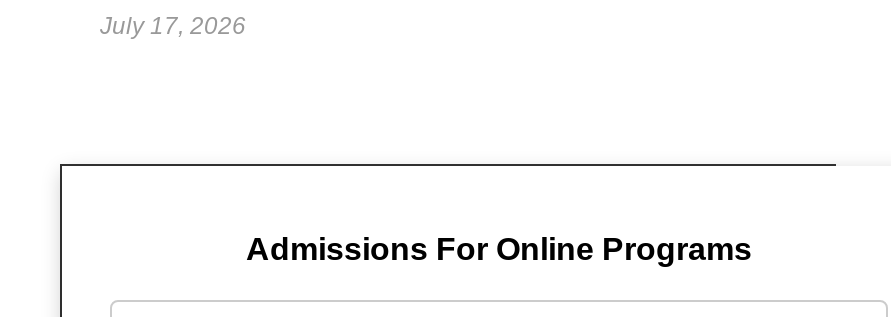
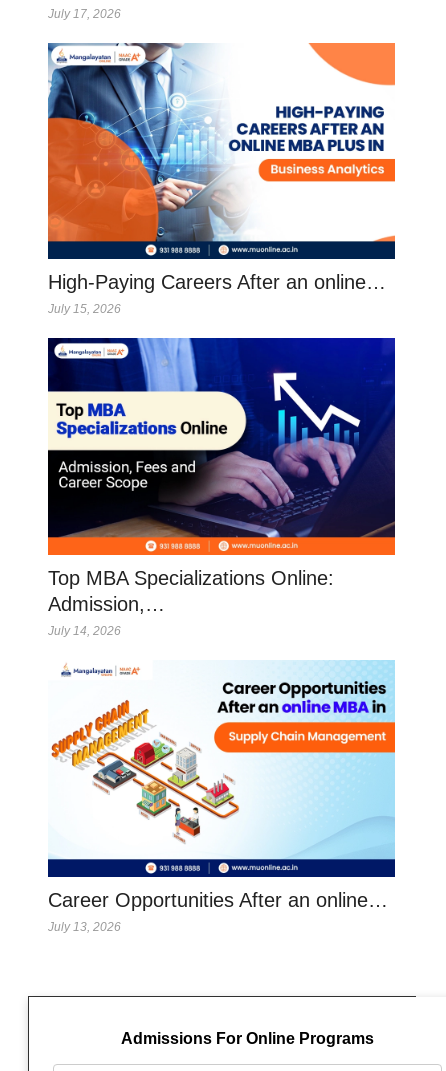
+ [image]
+ High-Paying Careers After an online…
+ July 15, 2026

+ [image]
+ Top MBA Specializations Online:
+ Admission,…
+ July 14, 2026

+ [image]
+ Career Opportunities After an online…
+ July 13, 2026
